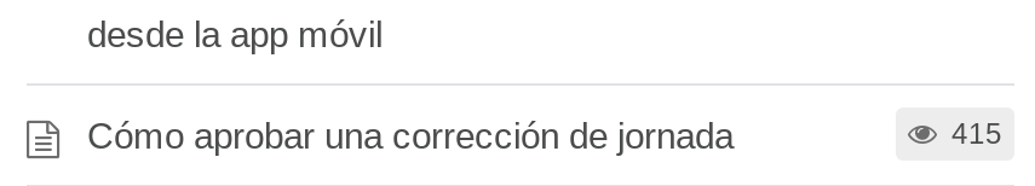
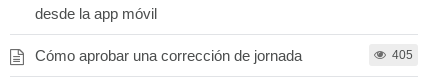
- 415
+ 405
